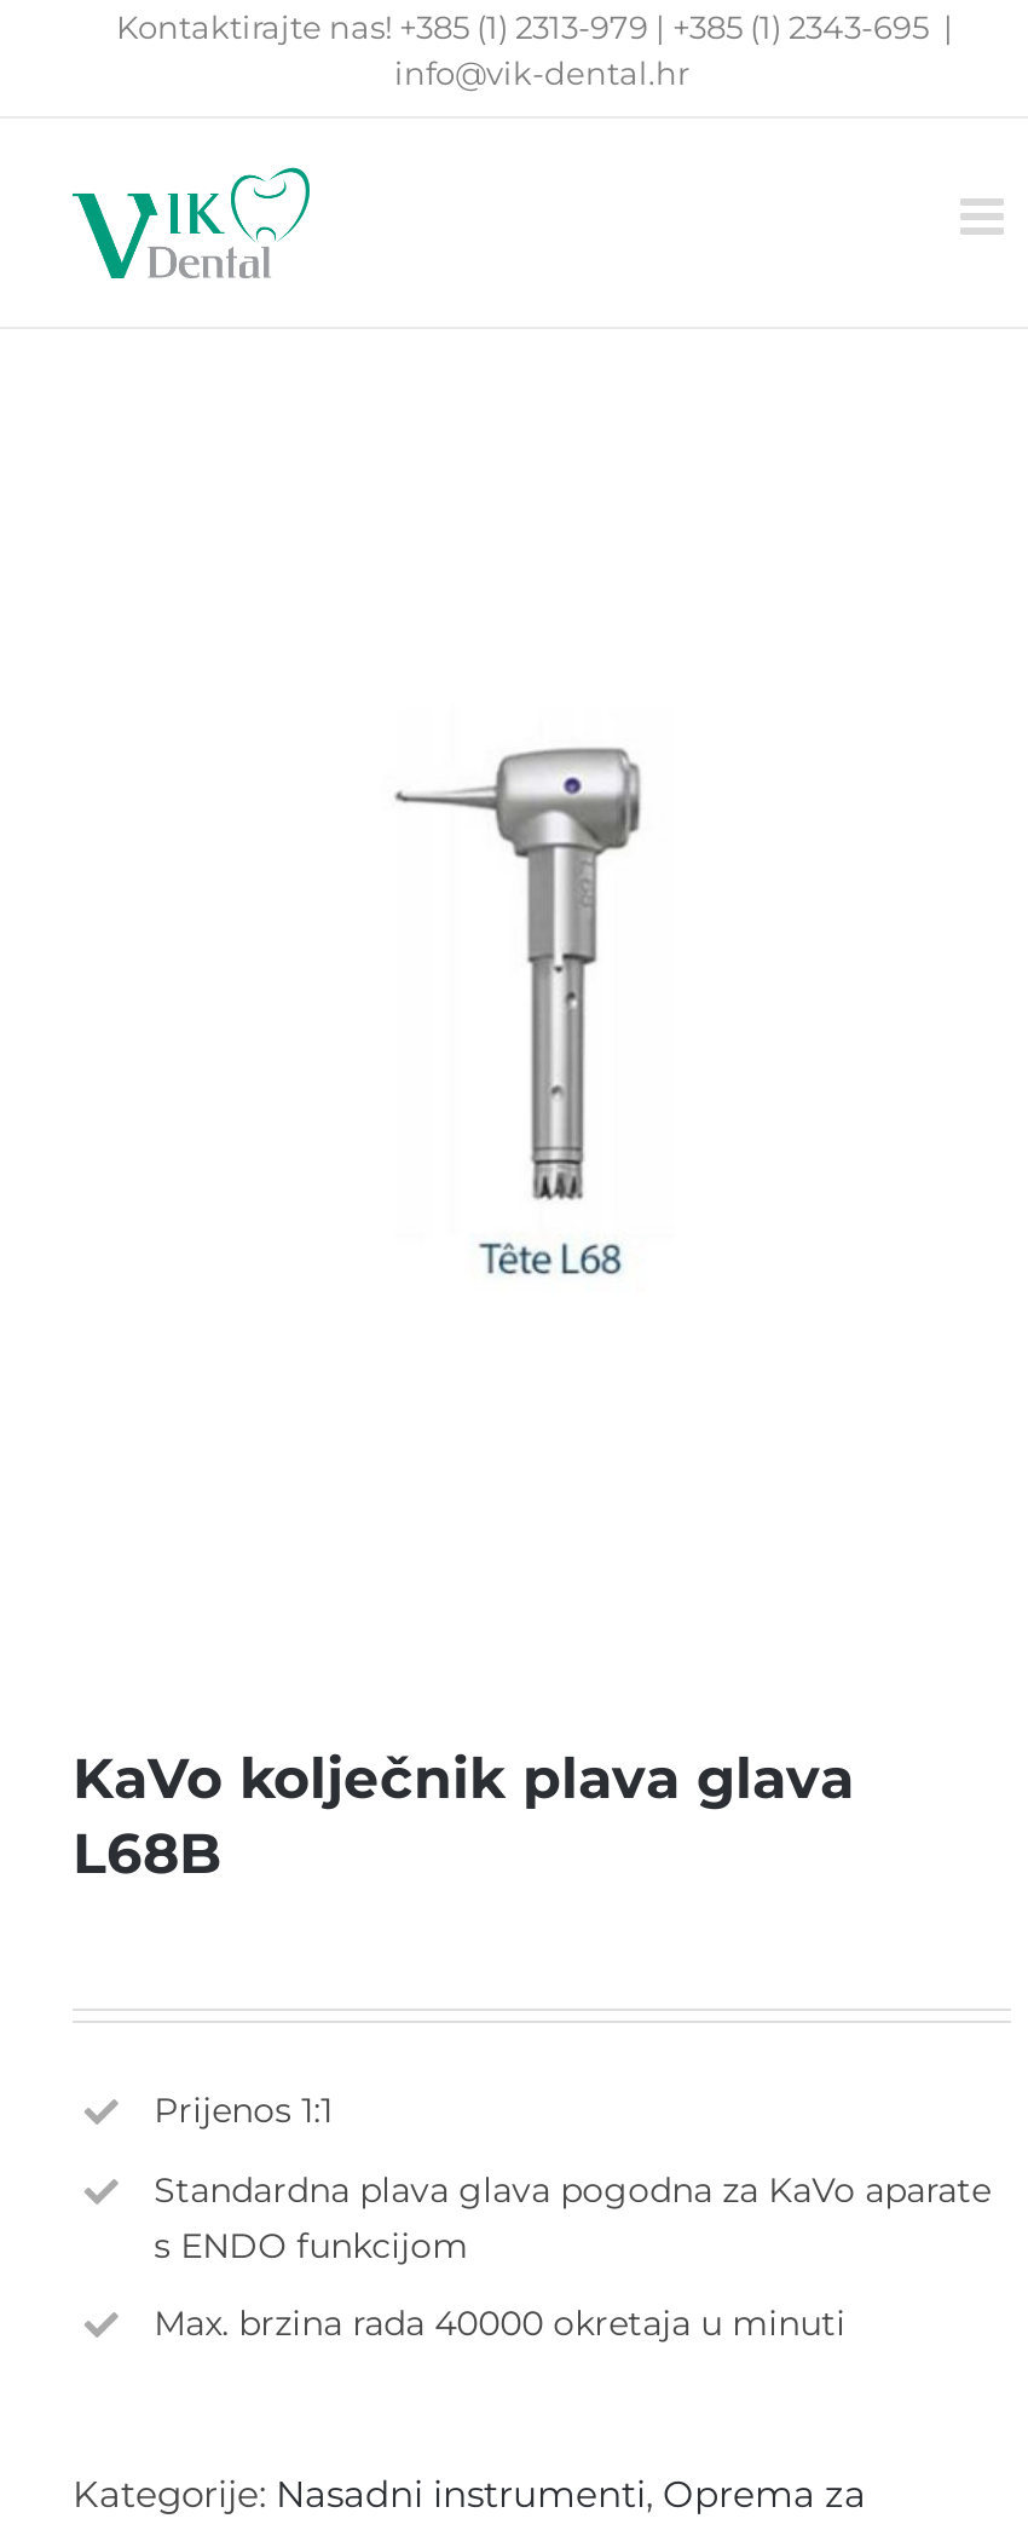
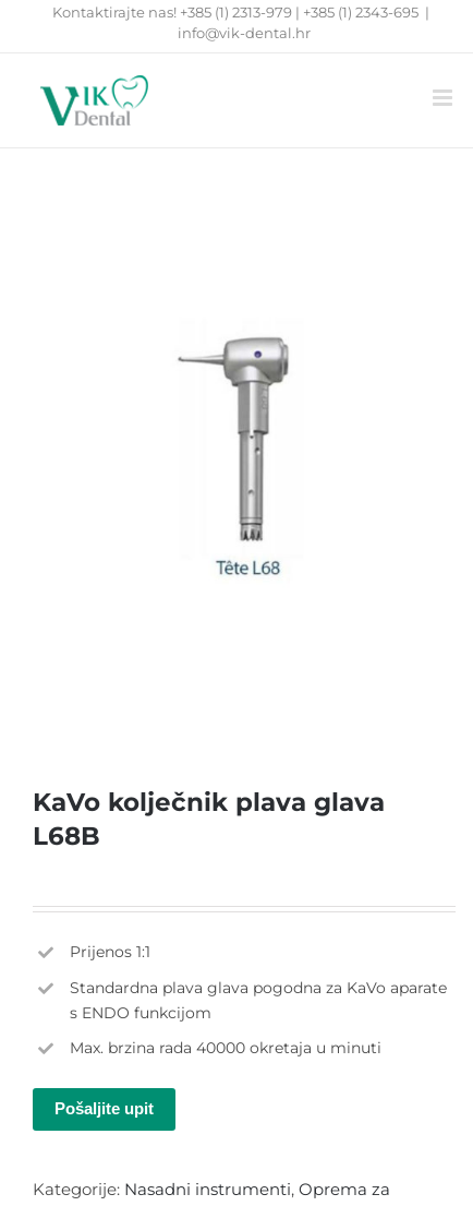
- [image]
+ [image]

+ Pošaljite upit
